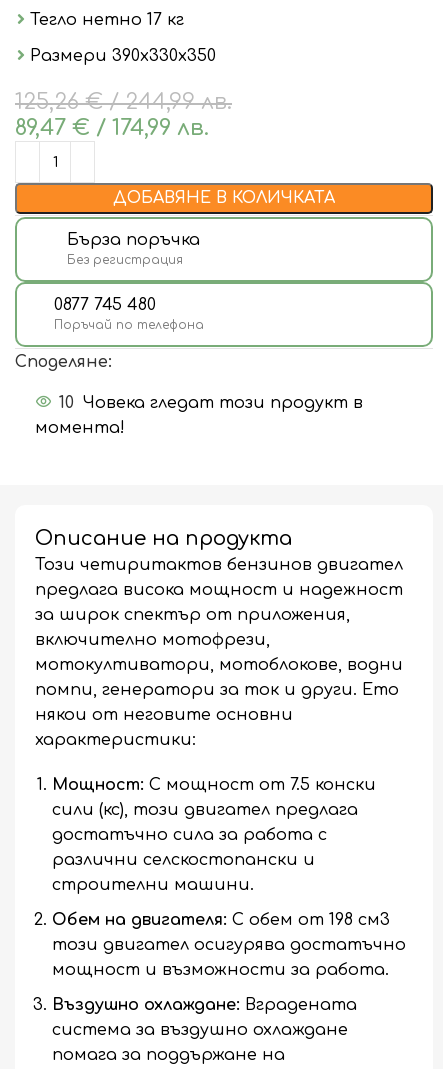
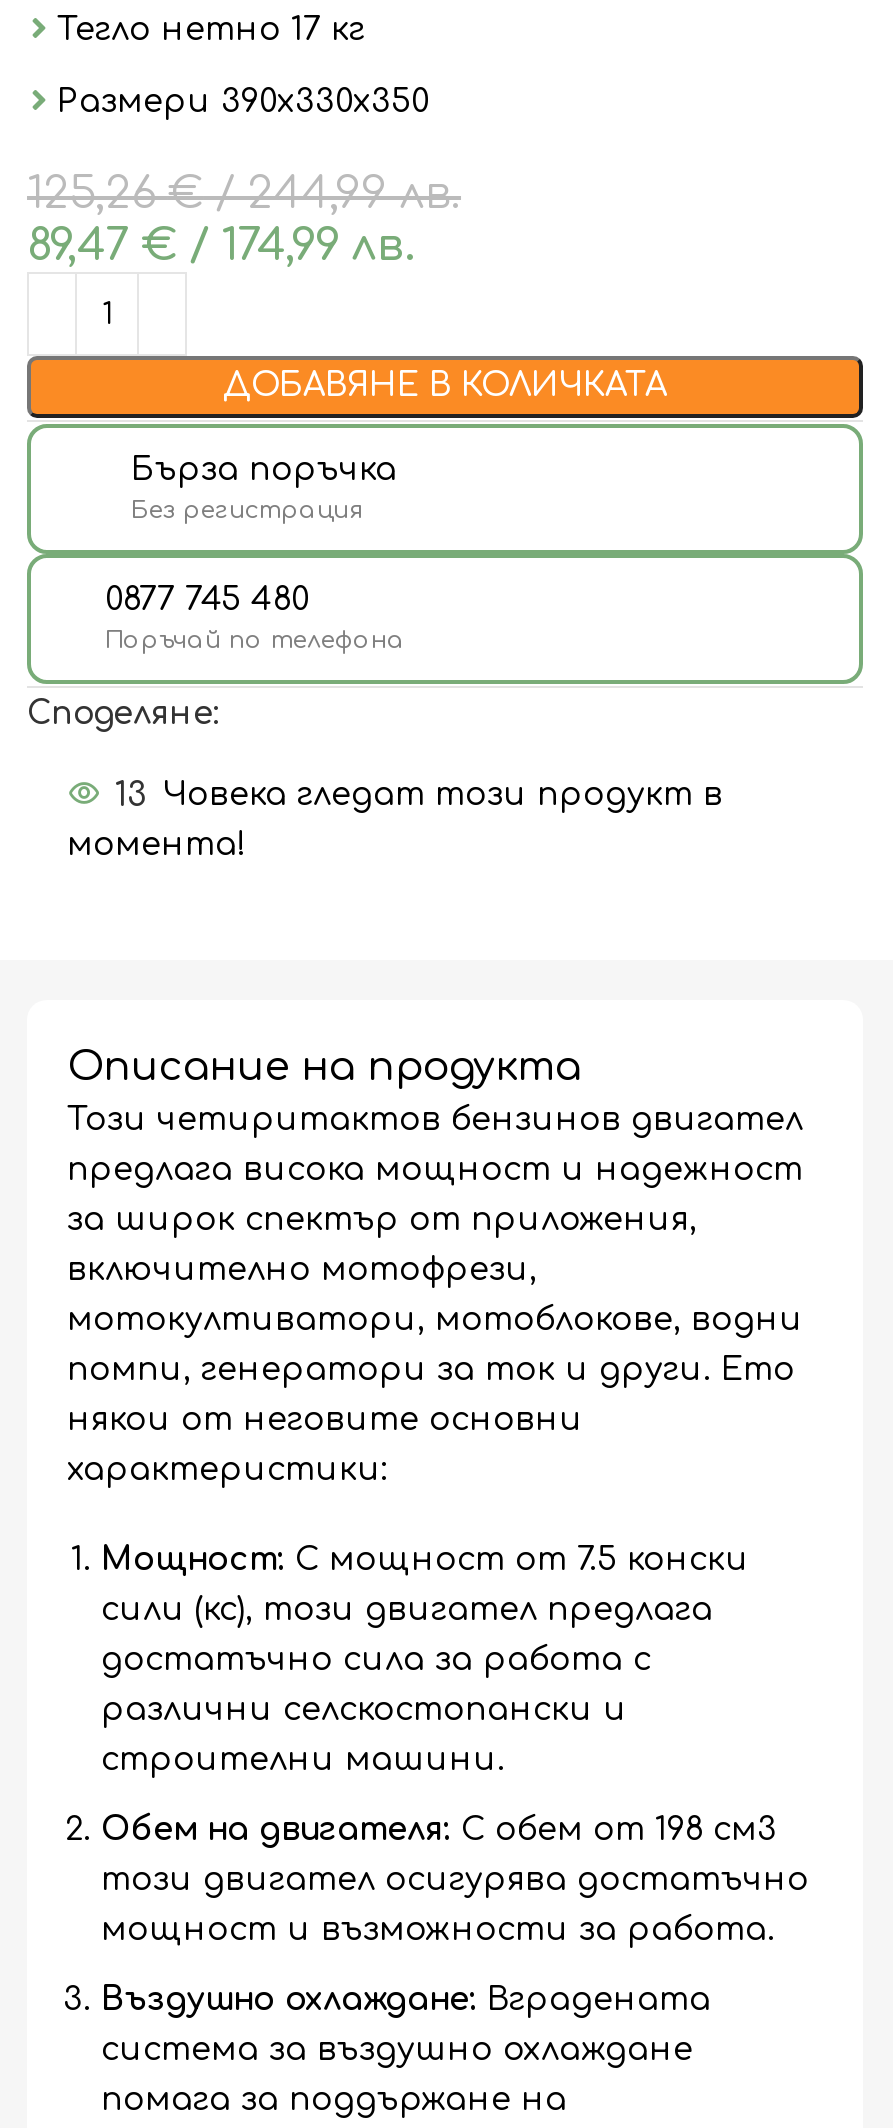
- 10 Човека гледат този продукт в
+ 13 Човека гледат този продукт в
